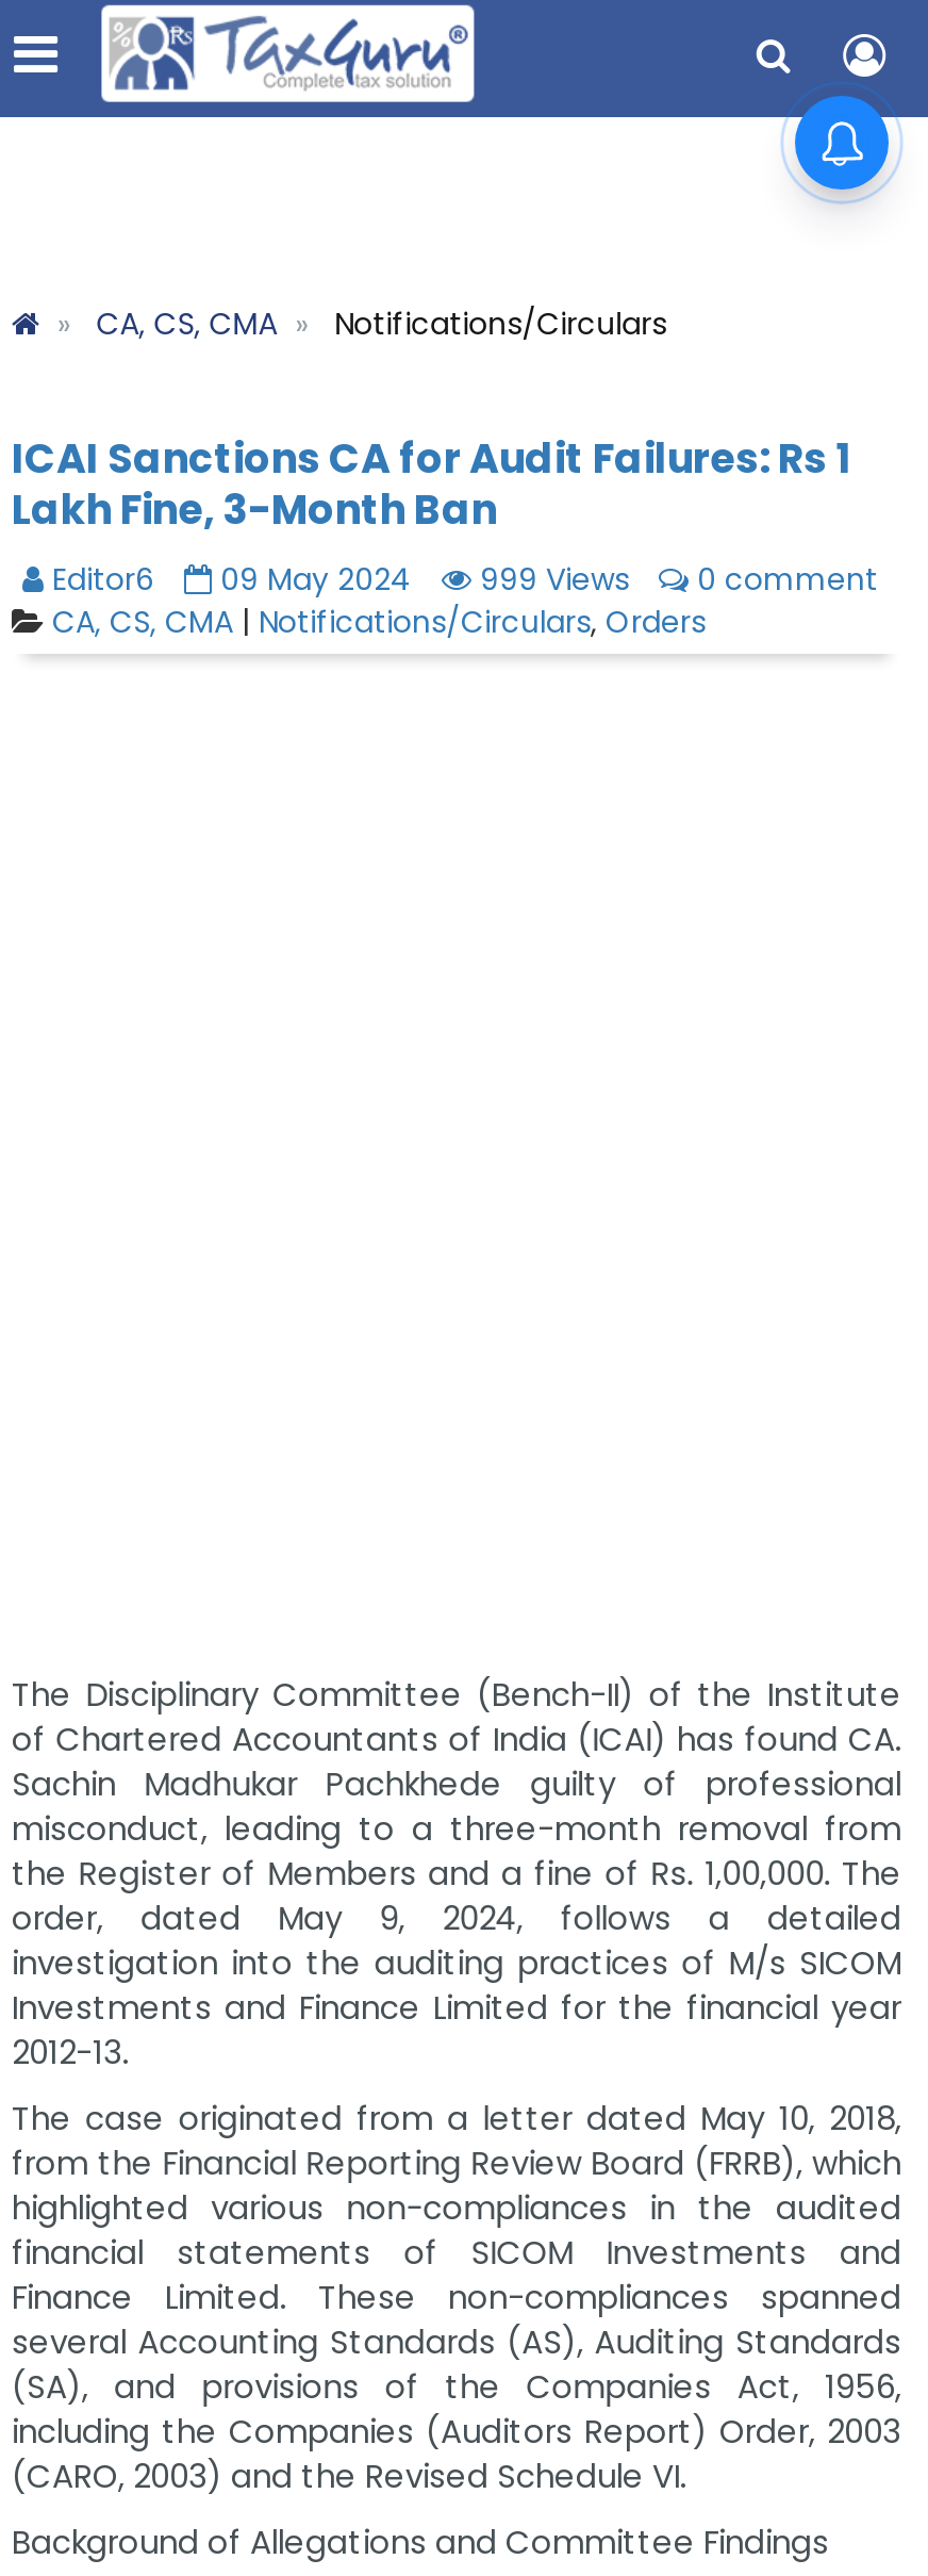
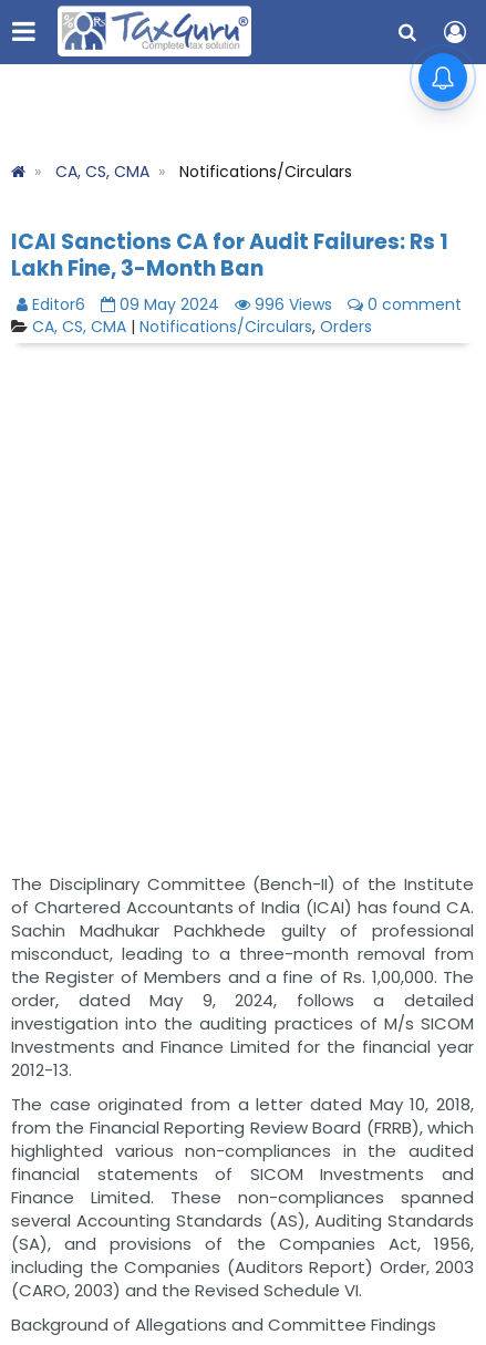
- Editor6 09 May 2024 999 Views 0 comment
+ Editor6 09 May 2024 996 Views 0 comment
